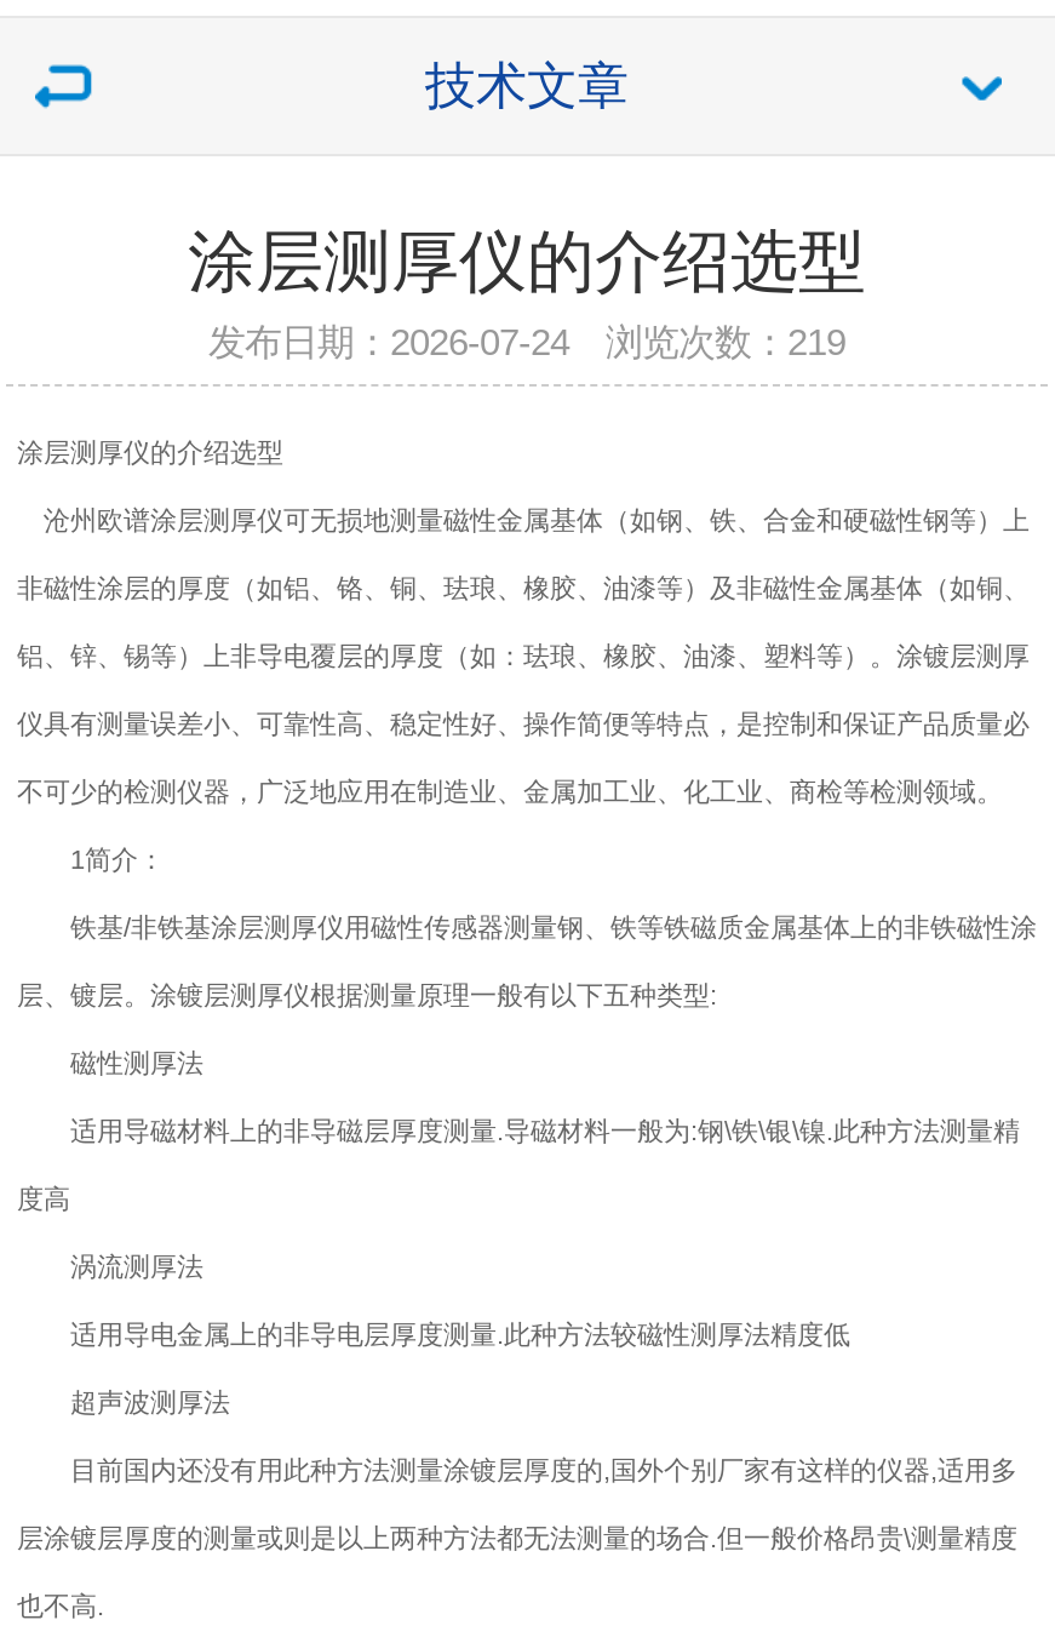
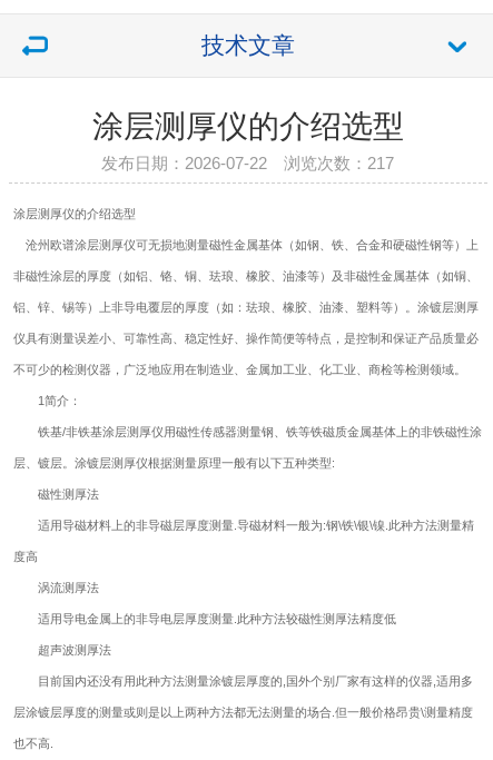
- 发布日期：2026-07-24 浏览次数：219
+ 发布日期：2026-07-22 浏览次数：217
